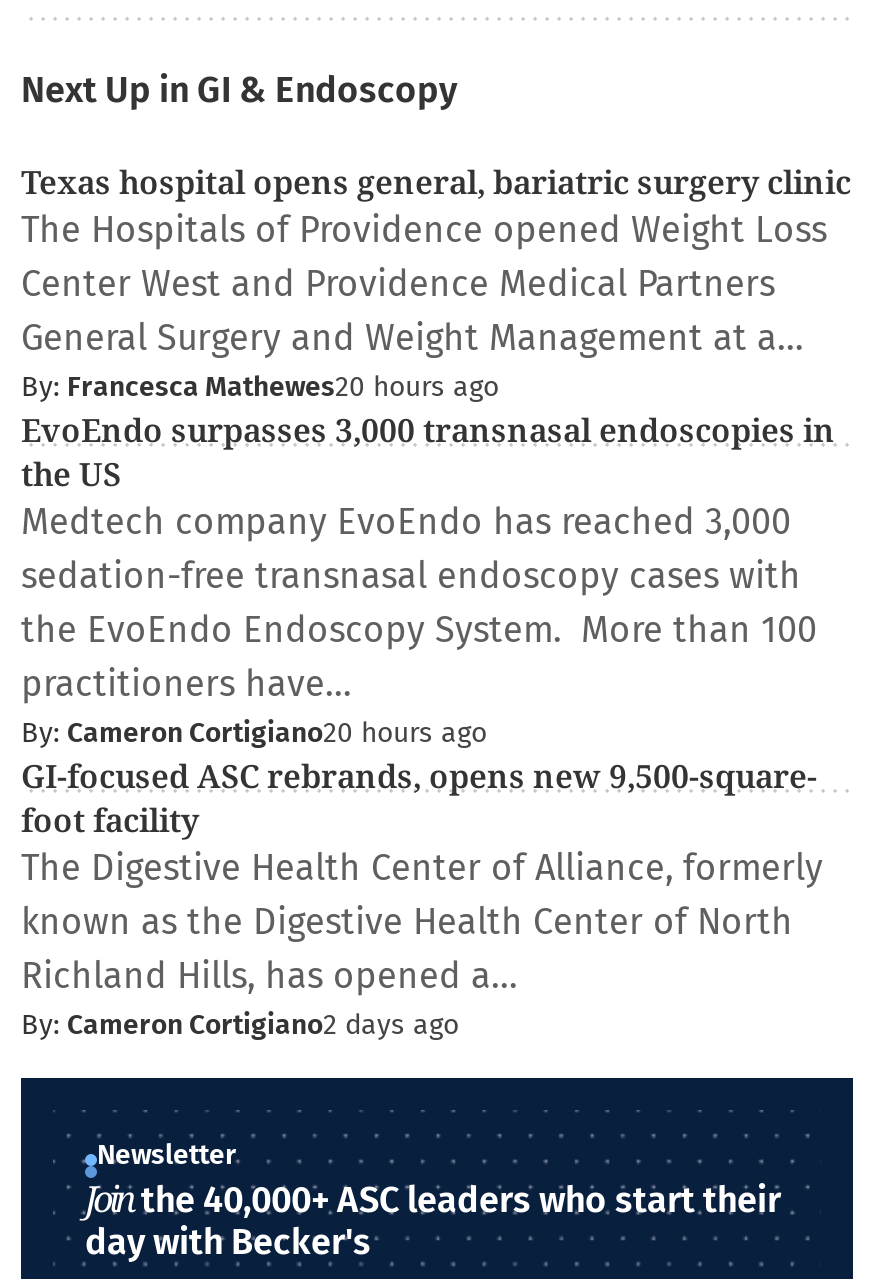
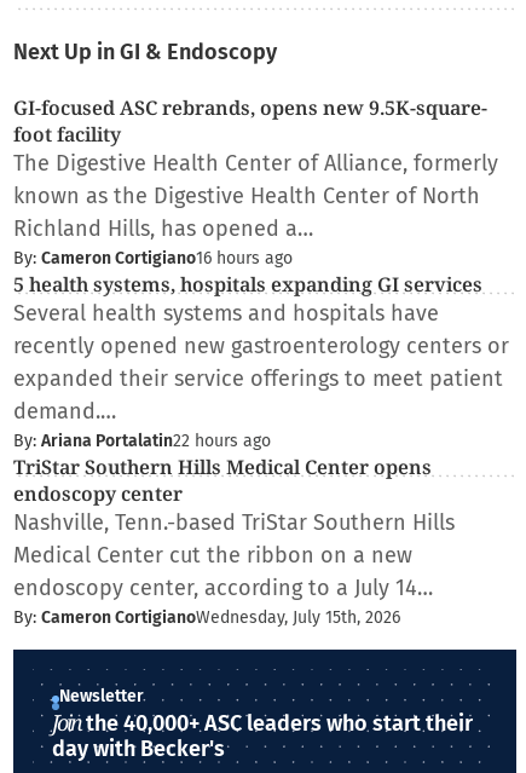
- Texas hospital opens general, bariatric surgery clinic
- The Hospitals of Providence opened Weight Loss
- Center West and Providence Medical Partners
- General Surgery and Weight Management at a…
- By: Francesca Mathewes20 hours ago
- EvoEndo surpasses 3,000 transnasal endoscopies in
- the US
- Medtech company EvoEndo has reached 3,000
- sedation-free transnasal endoscopy cases with
- the EvoEndo Endoscopy System. More than 100
- practitioners have…
- By: Cameron Cortigiano20 hours ago
- GI-focused ASC rebrands, opens new 9,500-square-
+ GI-focused ASC rebrands, opens new 9.5K-square-

moved up: foot facility | The Digestive Health Center of Alliance, formerly | known as the Digestive Health Center of North | Richland Hills, has opened a…

- By: Cameron Cortigiano2 days ago
+ By: Cameron Cortigiano16 hours ago
+ 5 health systems, hospitals expanding GI services
+ Several health systems and hospitals have
+ recently opened new gastroenterology centers or
+ expanded their service offerings to meet patient
+ demand.…
+ By: Ariana Portalatin22 hours ago
+ TriStar Southern Hills Medical Center opens
+ endoscopy center
+ Nashville, Tenn.-based TriStar Southern Hills
+ Medical Center cut the ribbon on a new
+ endoscopy center, according to a July 14…
+ By: Cameron CortigianoWednesday, July 15th, 2026
